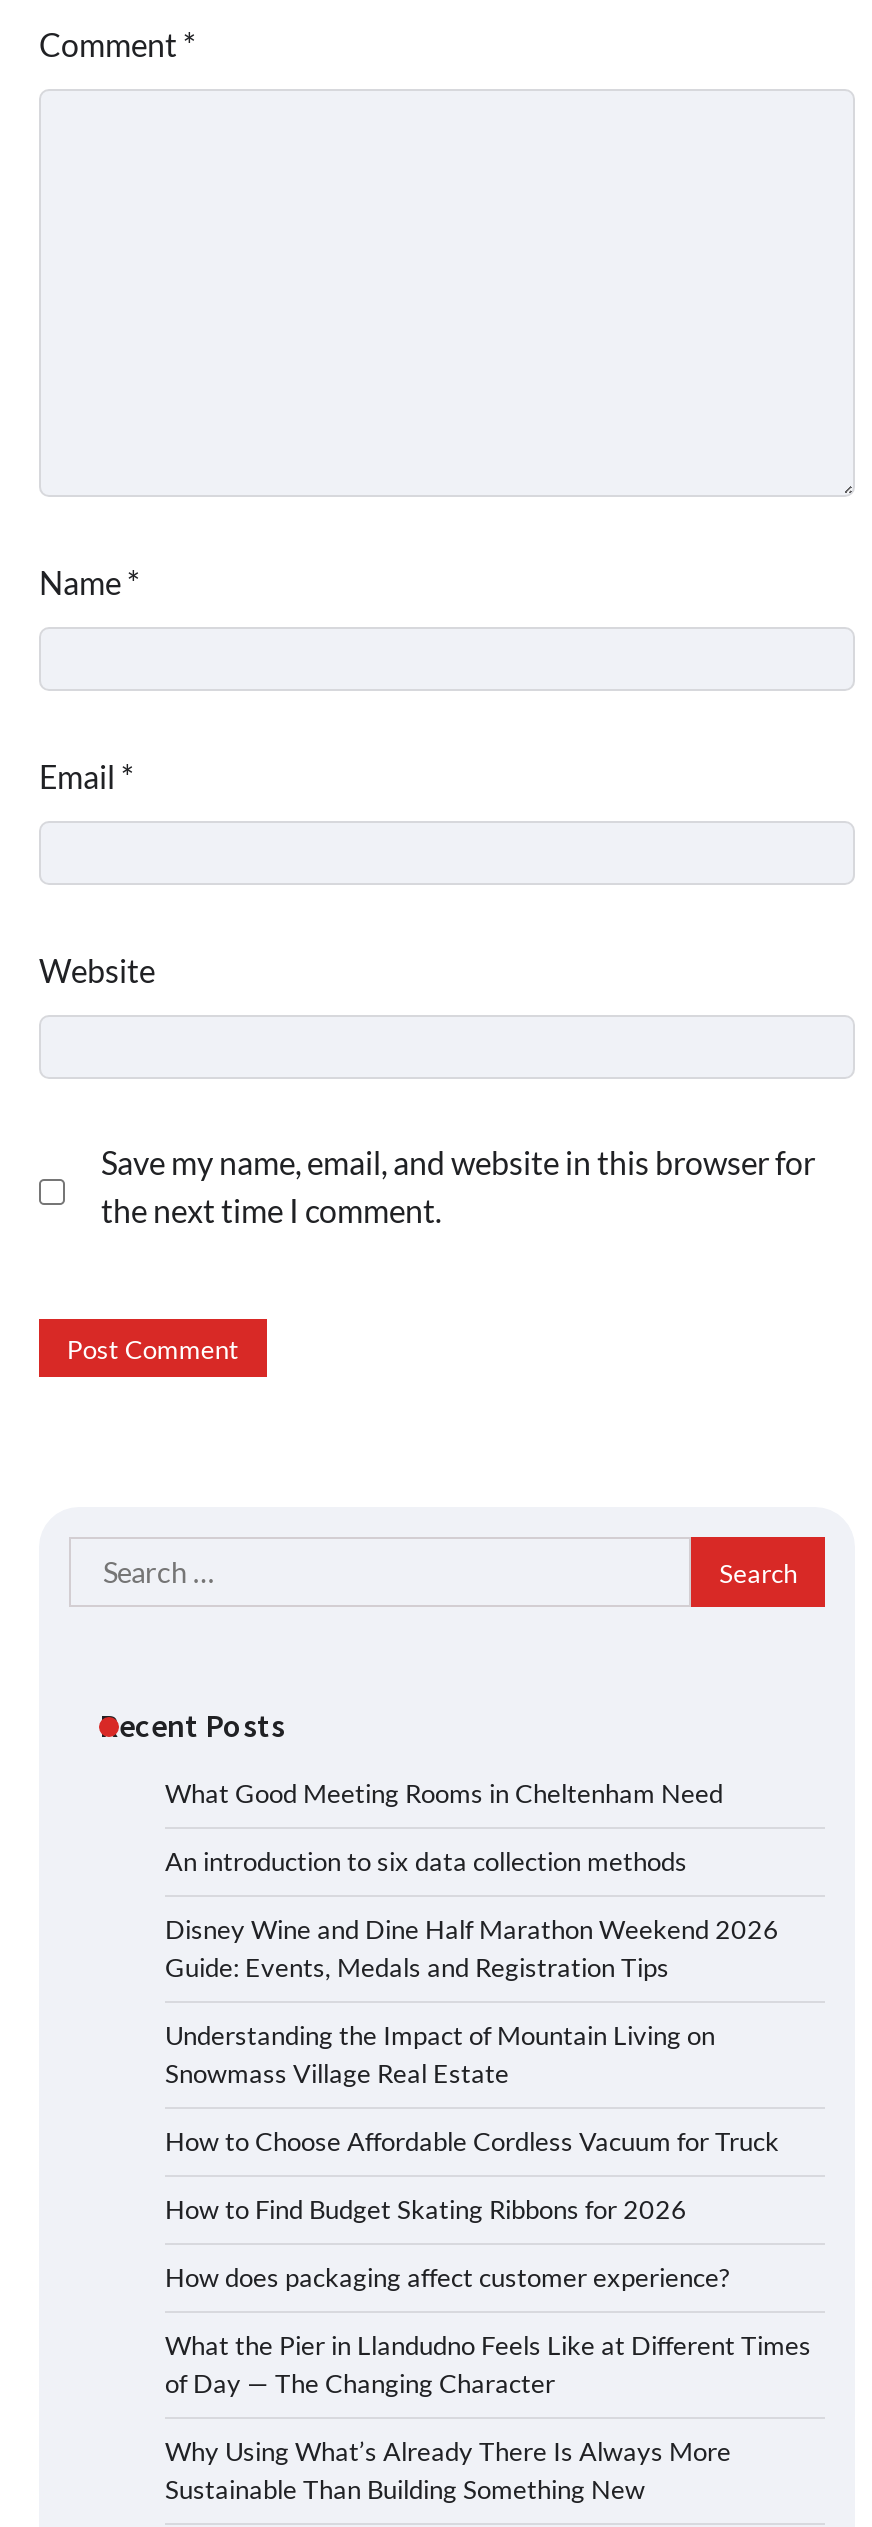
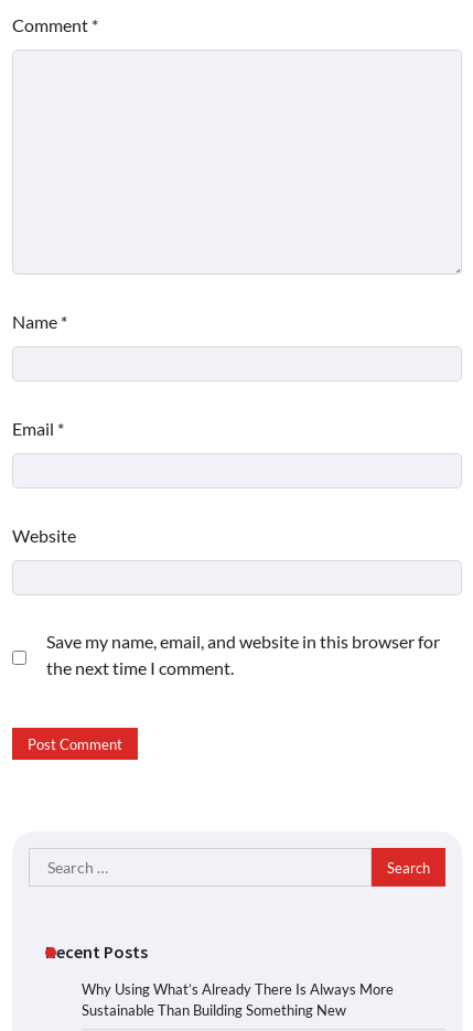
- What Good Meeting Rooms in Cheltenham Need
- An introduction to six data collection methods
- Disney Wine and Dine Half Marathon Weekend 2026
- Guide: Events, Medals and Registration Tips
- Understanding the Impact of Mountain Living on
- Snowmass Village Real Estate
- How to Choose Affordable Cordless Vacuum for Truck
- How to Find Budget Skating Ribbons for 2026
- How does packaging affect customer experience?
- What the Pier in Llandudno Feels Like at Different Times
- of Day — The Changing Character
